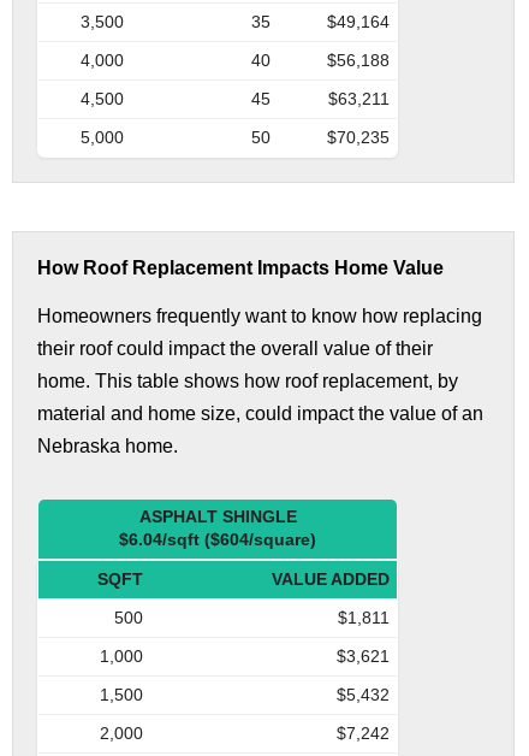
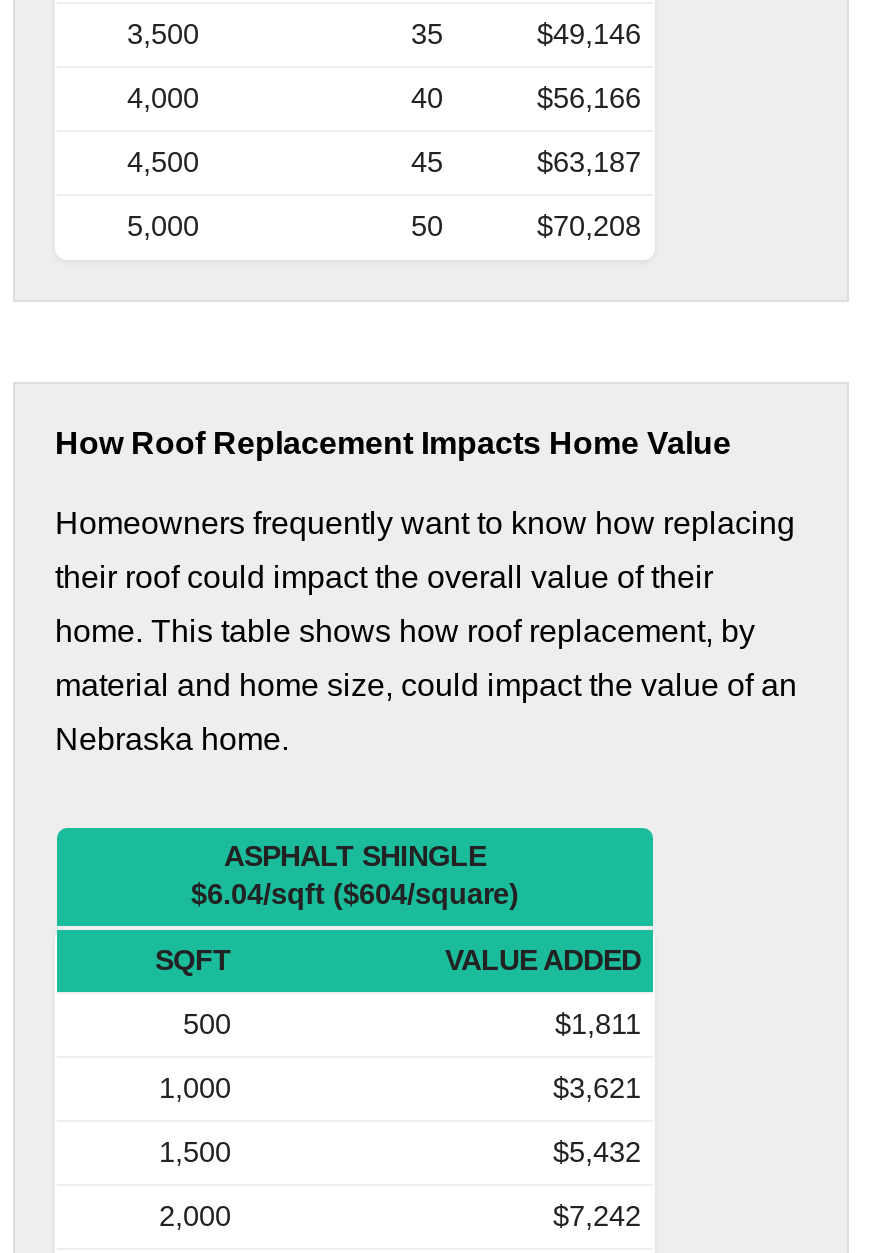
- $49,164
+ $49,146

- $56,188
+ $56,166

- $63,211
+ $63,187

- $70,235
+ $70,208
